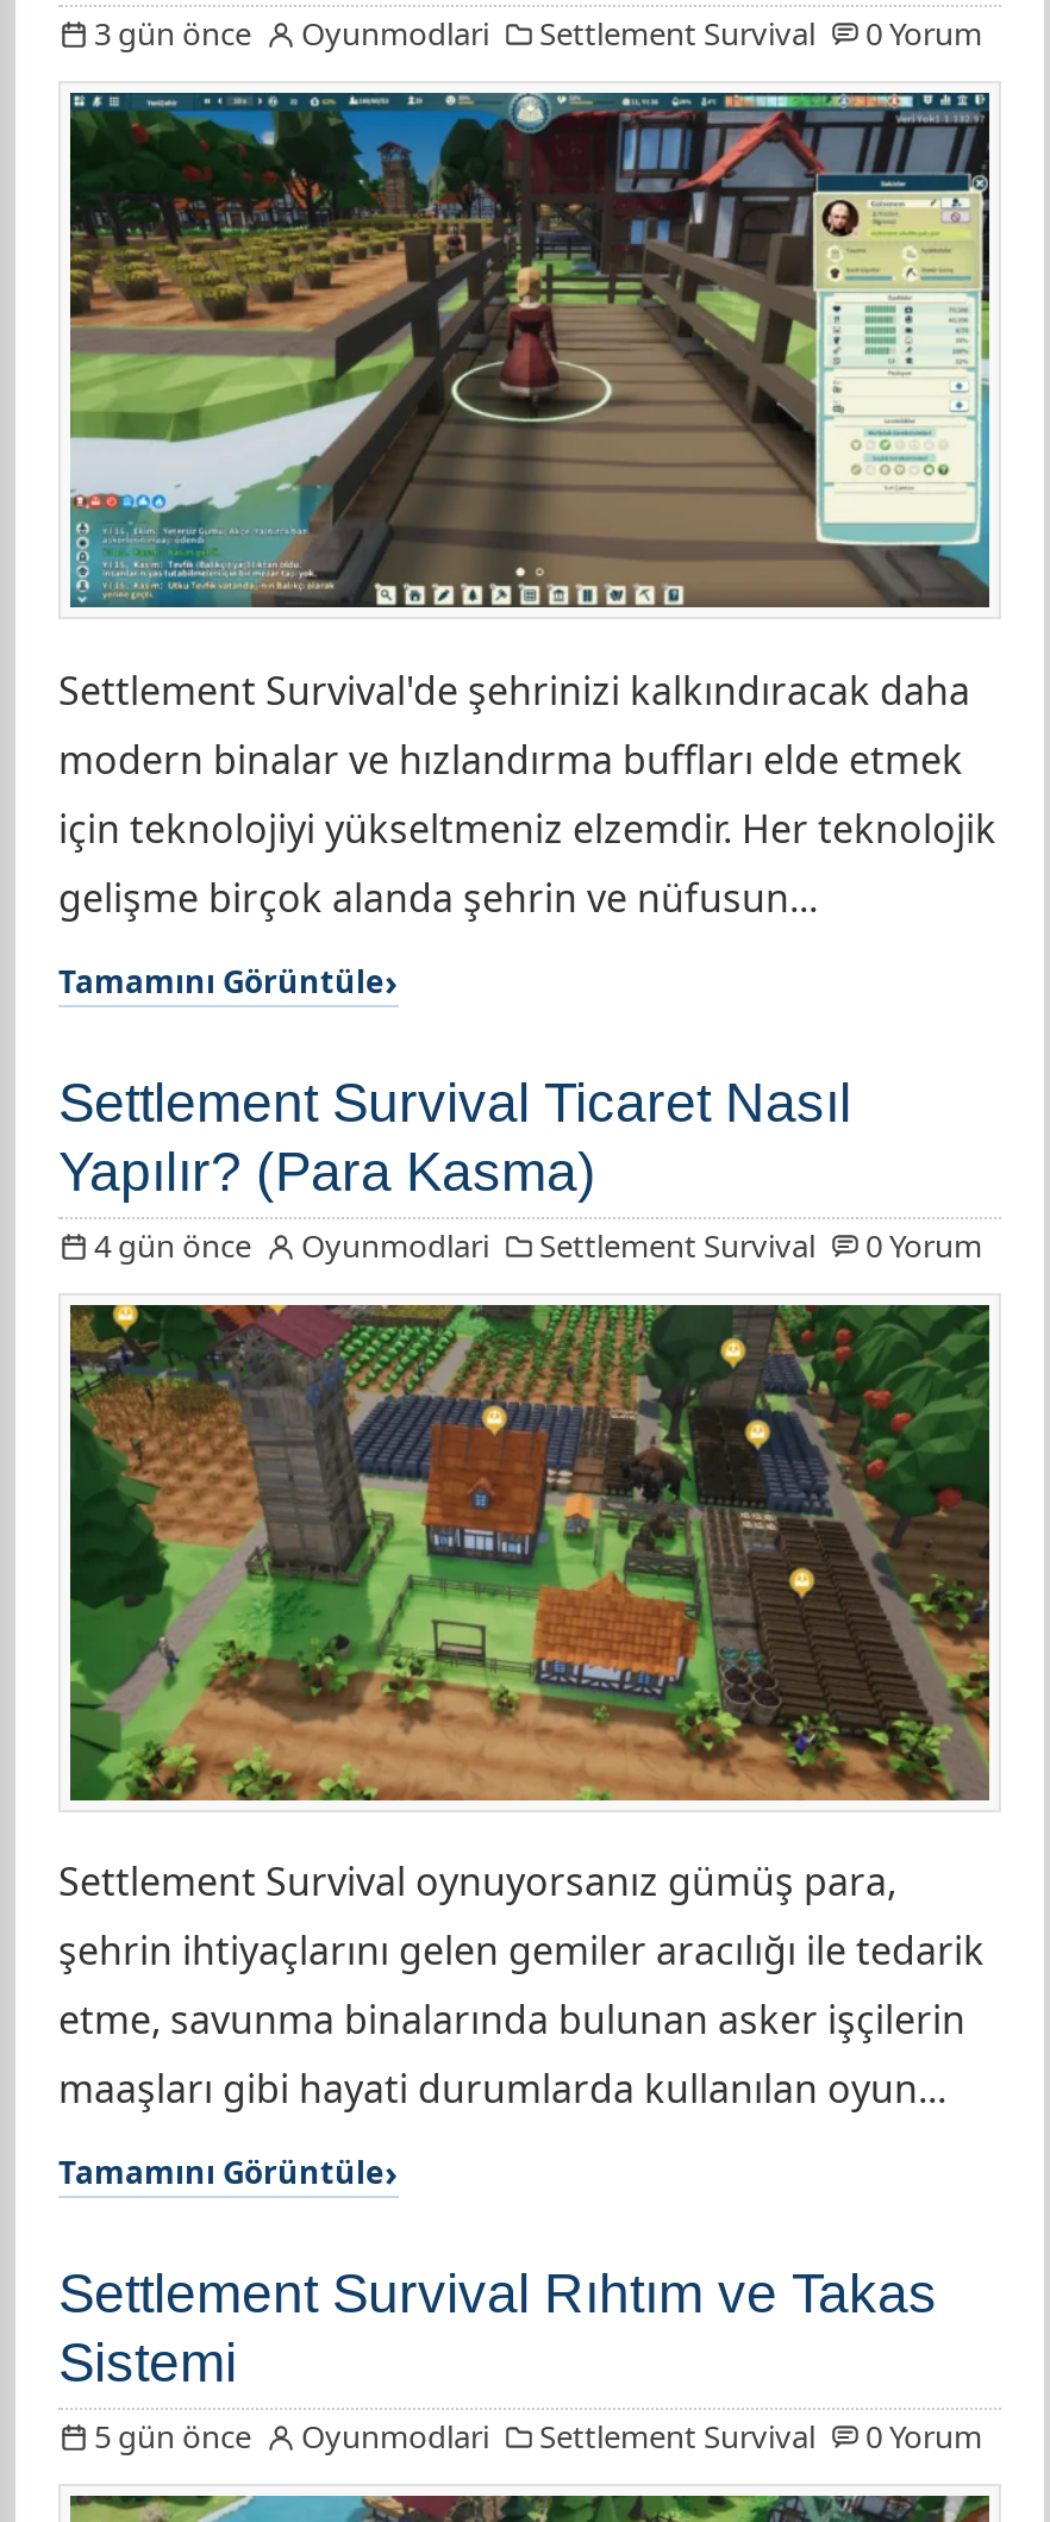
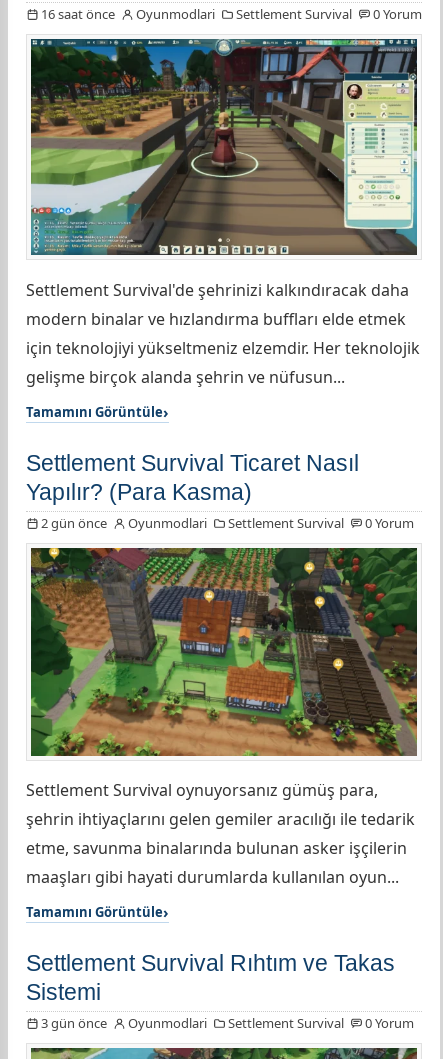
- 3 gün önce Oyunmodlari Settlement Survival 0 Yorum
+ 16 saat önce Oyunmodlari Settlement Survival 0 Yorum

- 4 gün önce Oyunmodlari Settlement Survival 0 Yorum
+ 2 gün önce Oyunmodlari Settlement Survival 0 Yorum

- 5 gün önce Oyunmodlari Settlement Survival 0 Yorum
+ 3 gün önce Oyunmodlari Settlement Survival 0 Yorum
